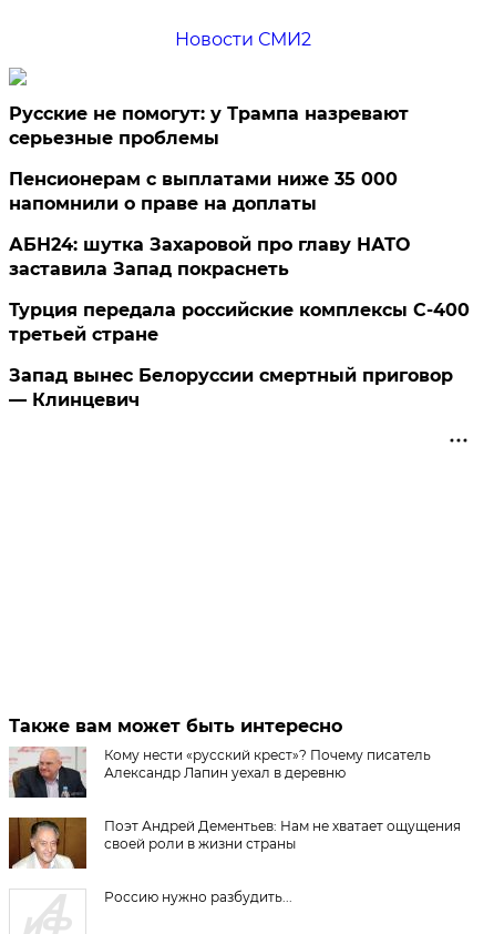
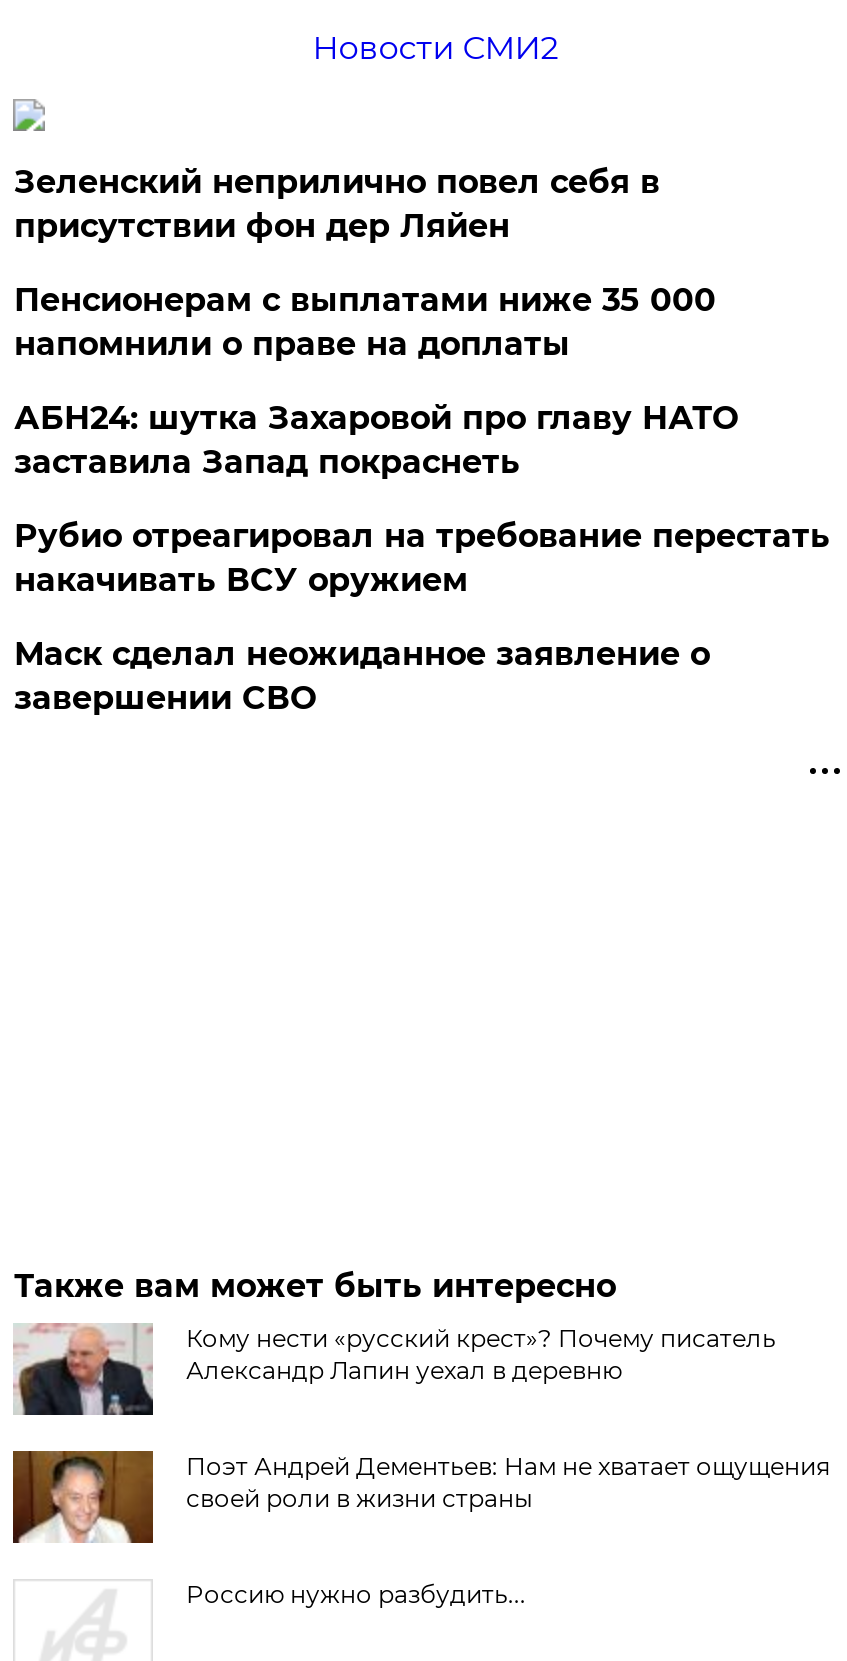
- Русские не помогут: у Трампа назревают
- серьезные проблемы
+ Зеленский неприлично повел cебя в
+ присутствии фон дер Ляйен

- Турция передала российские комплексы С-400
- третьей стране
+ Рубио отреагировал на требование перестать
+ накачивать ВСУ оружием

- Запад вынес Белоруссии смертный приговор
- — Клинцевич
+ Маск сделал неожиданное заявление о
+ завершении СВО
